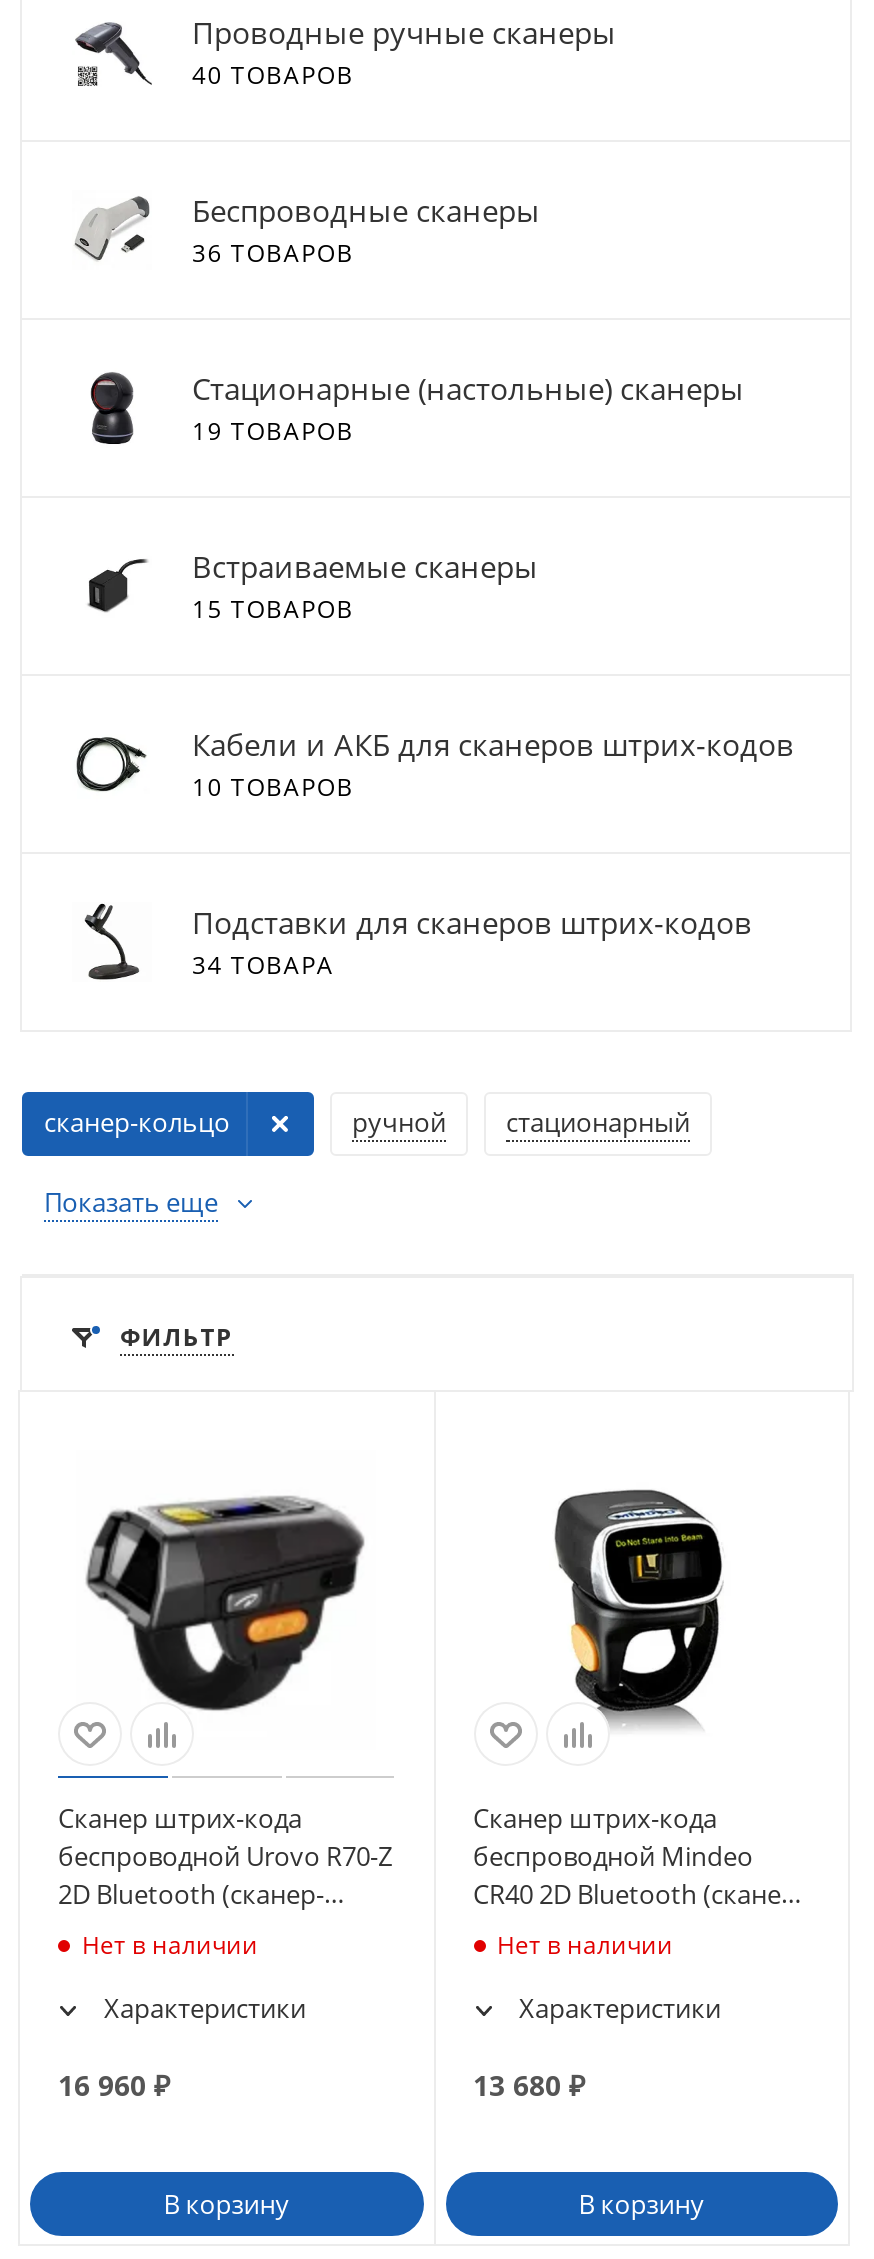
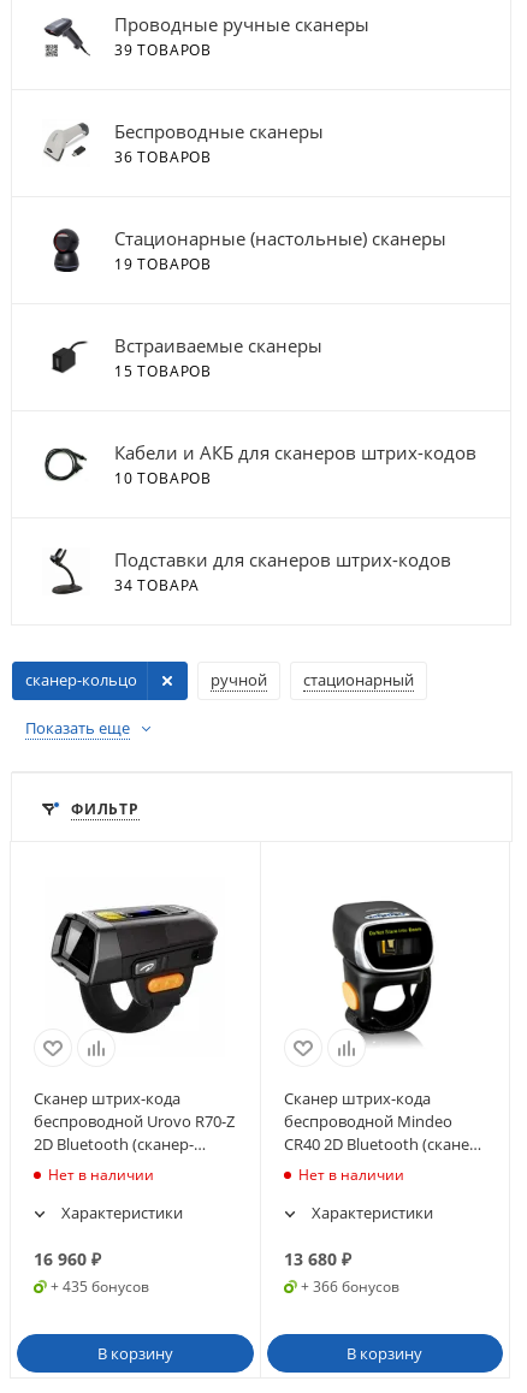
- 40 ТОВАРОВ
+ 39 ТОВАРОВ

+ + 435 бонусов

+ + 366 бонусов
